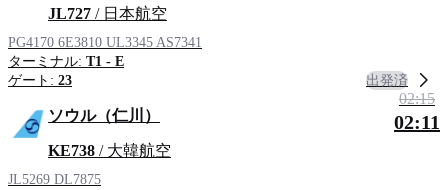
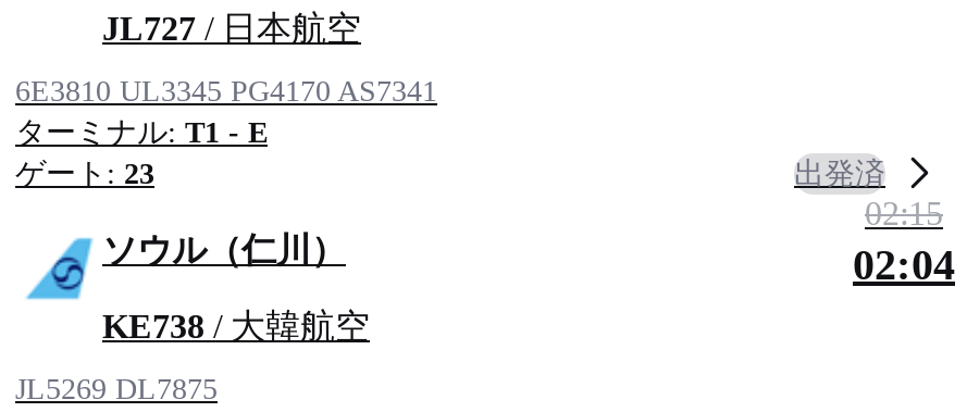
- PG4170 6E3810 UL3345 AS7341
+ 6E3810 UL3345 PG4170 AS7341

- 02:11
+ 02:04
